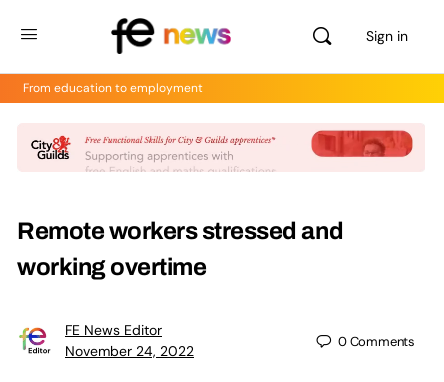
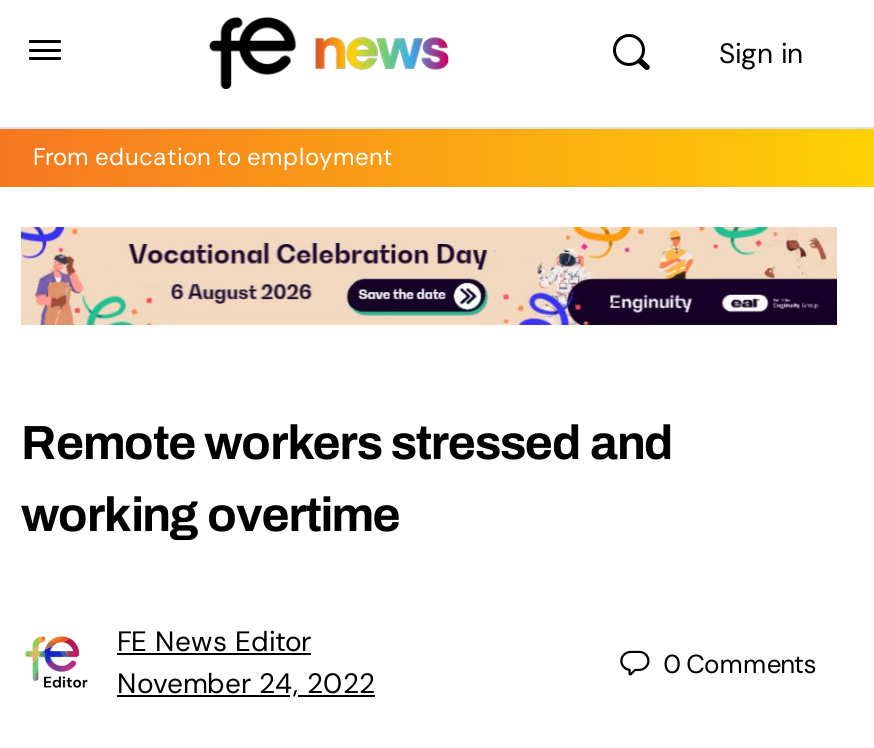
- [image]
+ [image]
